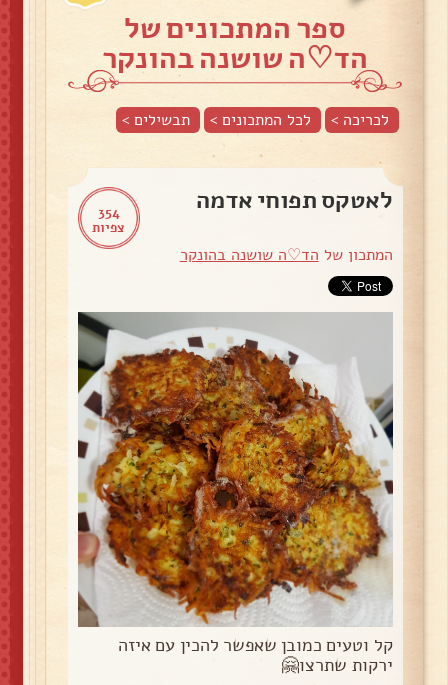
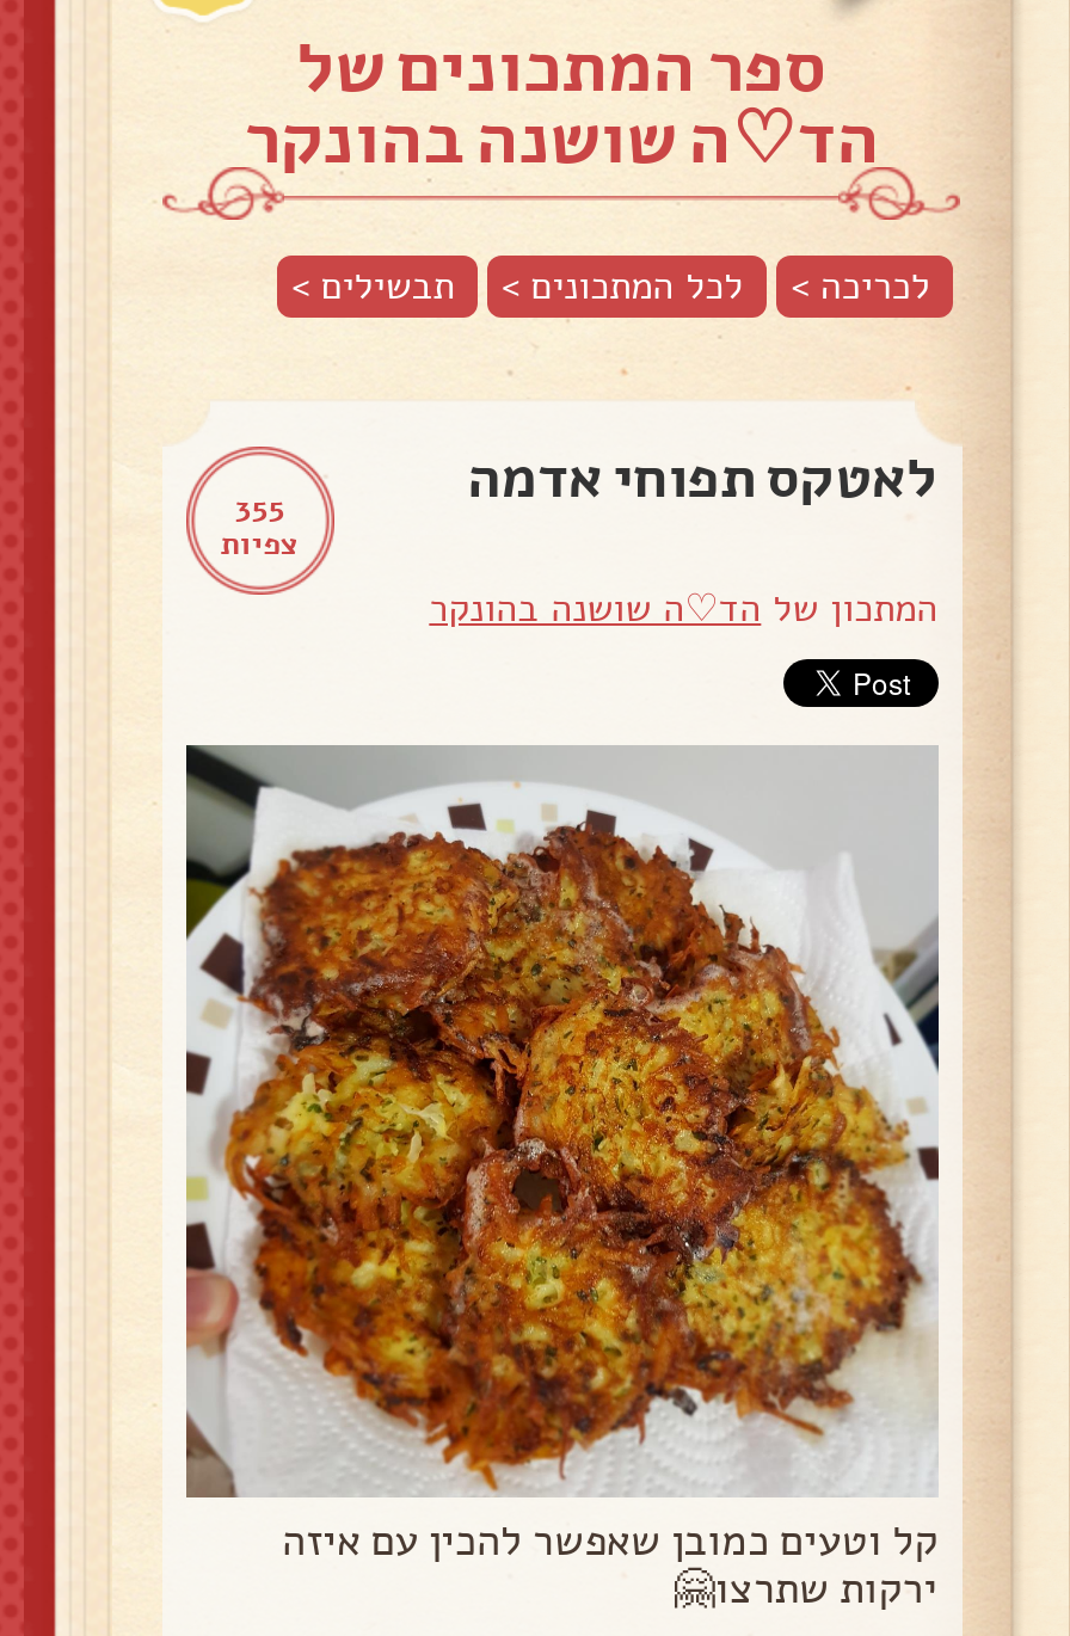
- 354
+ 355
